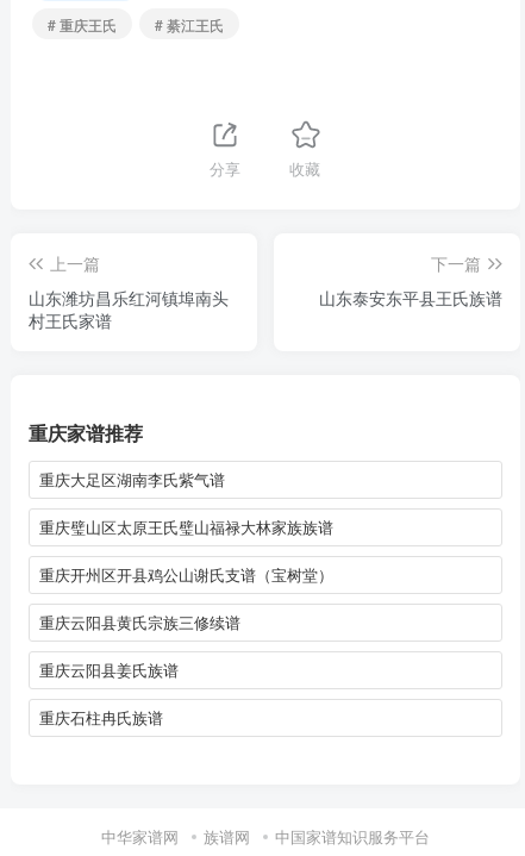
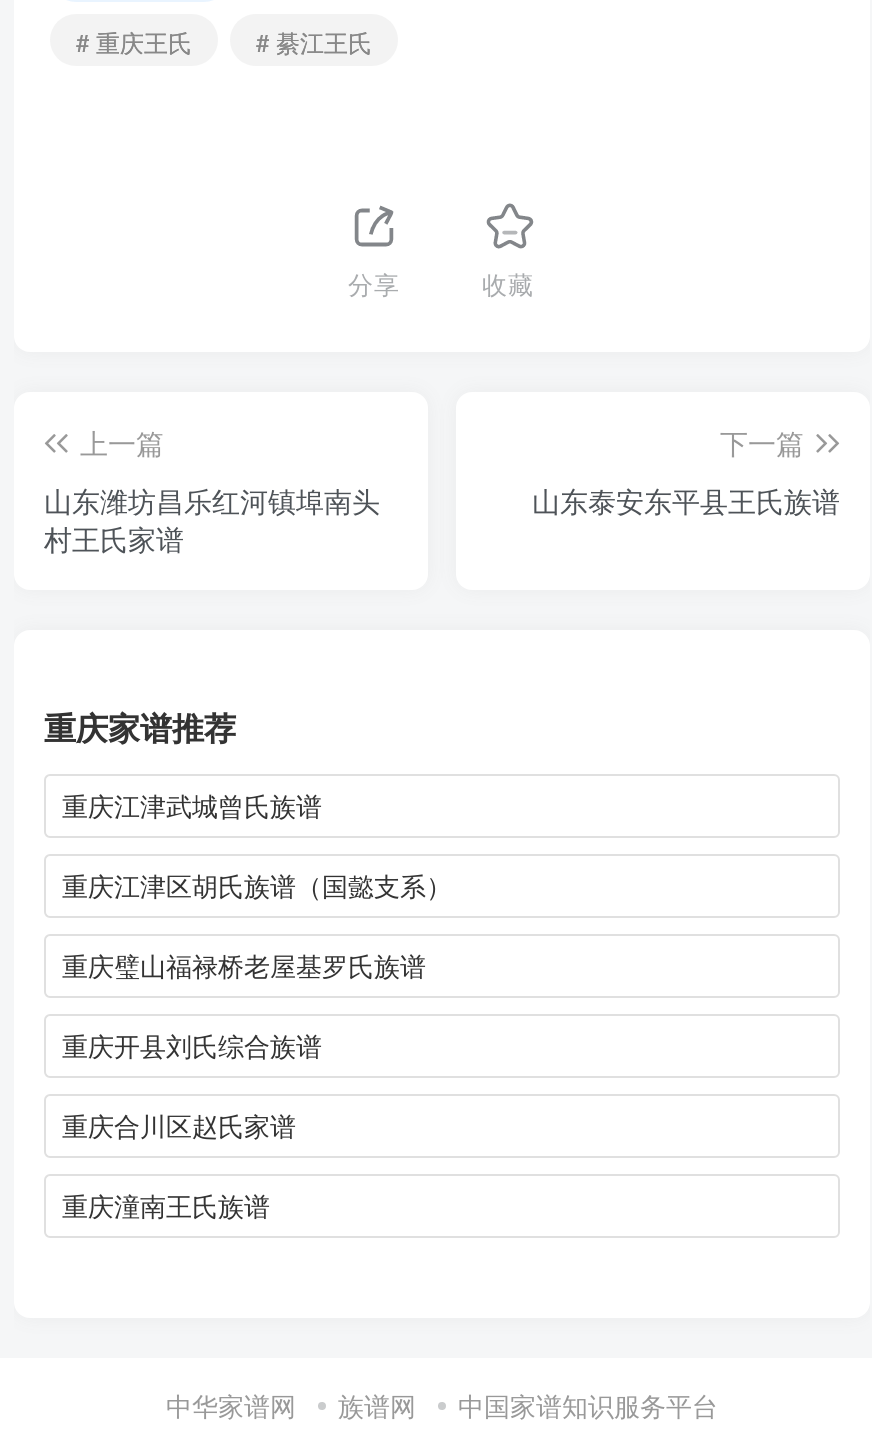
- 重庆大足区湖南李氏紫气谱
+ 重庆江津武城曾氏族谱

- 重庆璧山区太原王氏璧山福禄大林家族族谱
+ 重庆江津区胡氏族谱（国懿支系）

- 重庆开州区开县鸡公山谢氏支谱（宝树堂）
+ 重庆璧山福禄桥老屋基罗氏族谱

- 重庆云阳县黄氏宗族三修续谱
+ 重庆开县刘氏综合族谱

- 重庆云阳县姜氏族谱
+ 重庆合川区赵氏家谱

- 重庆石柱冉氏族谱
+ 重庆潼南王氏族谱
